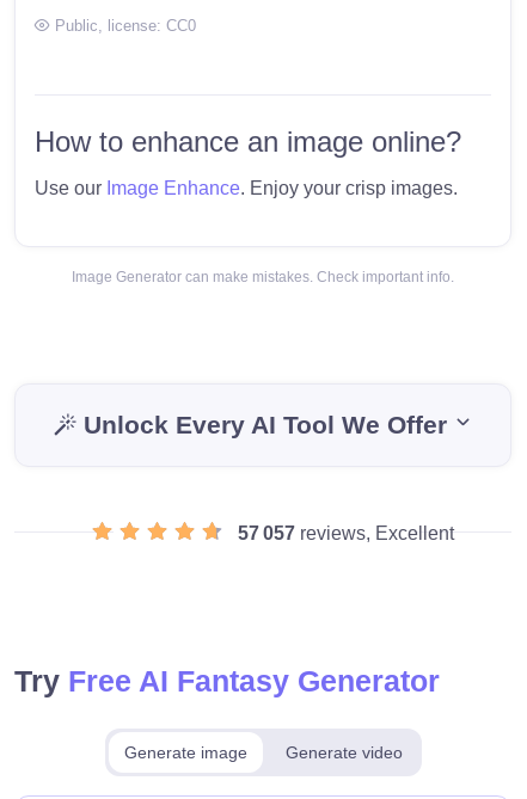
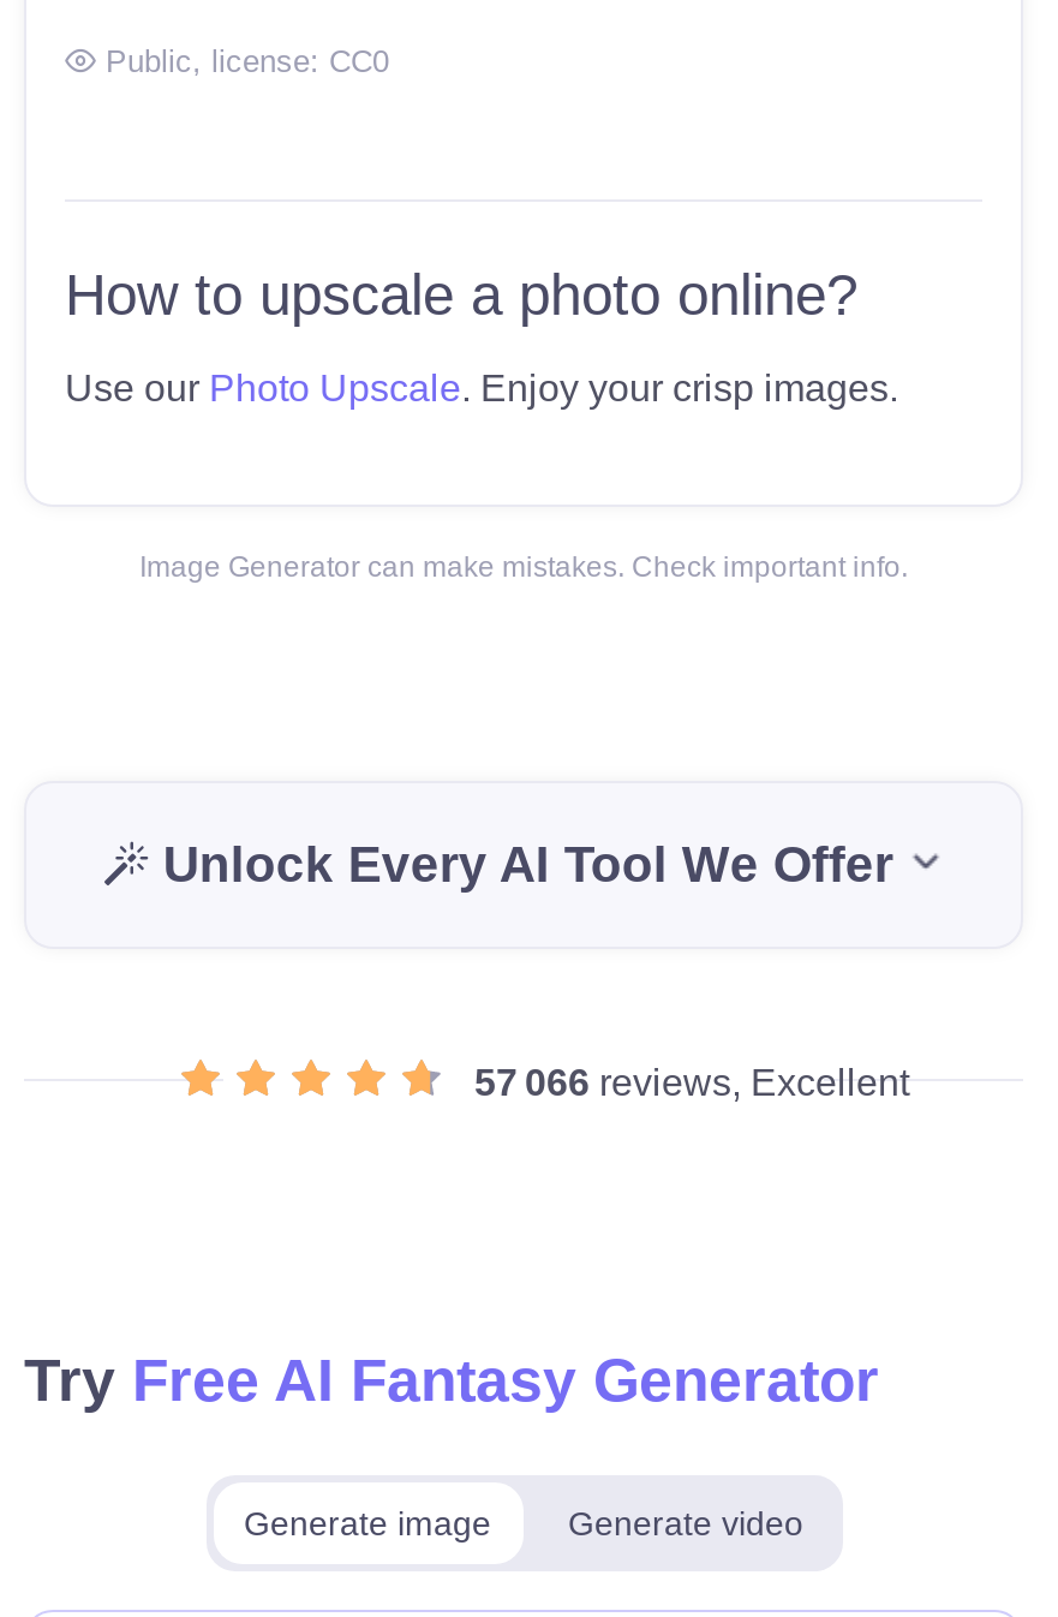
- How to enhance an image online?
+ How to upscale a photo online?

- Use our Image Enhance. Enjoy your crisp images.
+ Use our Photo Upscale. Enjoy your crisp images.

- 57 057 reviews, Excellent
+ 57 066 reviews, Excellent
